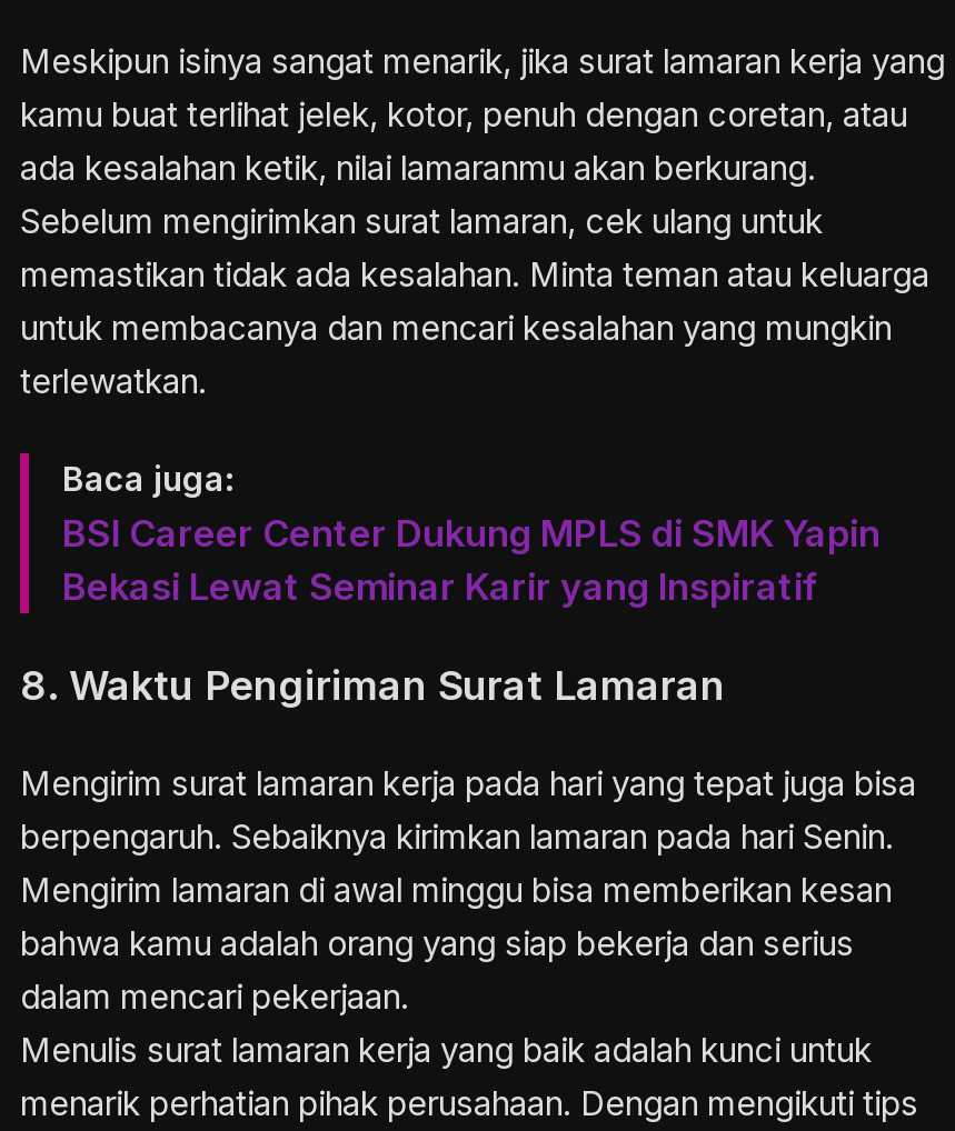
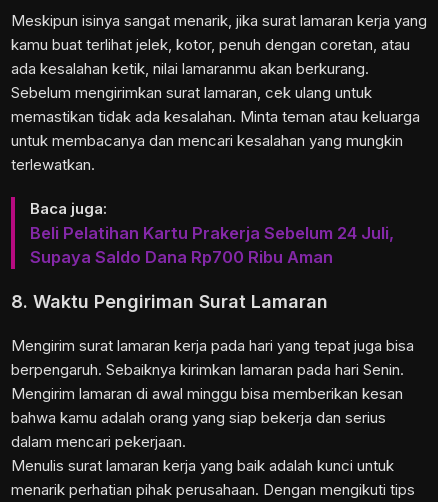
- BSI Career Center Dukung MPLS di SMK Yapin
- Bekasi Lewat Seminar Karir yang Inspiratif
+ Beli Pelatihan Kartu Prakerja Sebelum 24 Juli,
+ Supaya Saldo Dana Rp700 Ribu Aman
